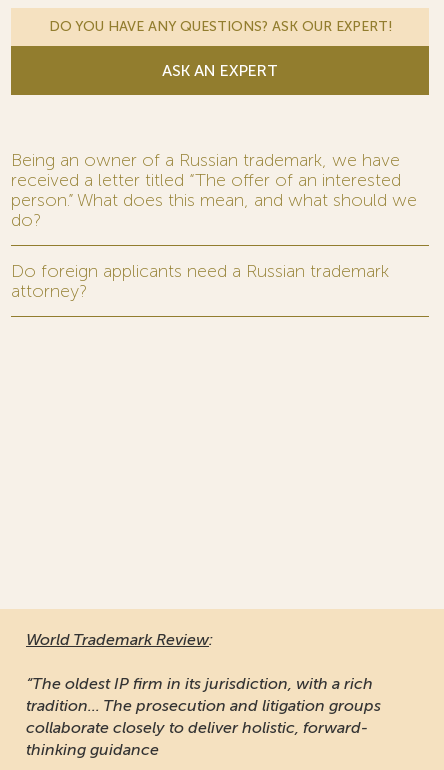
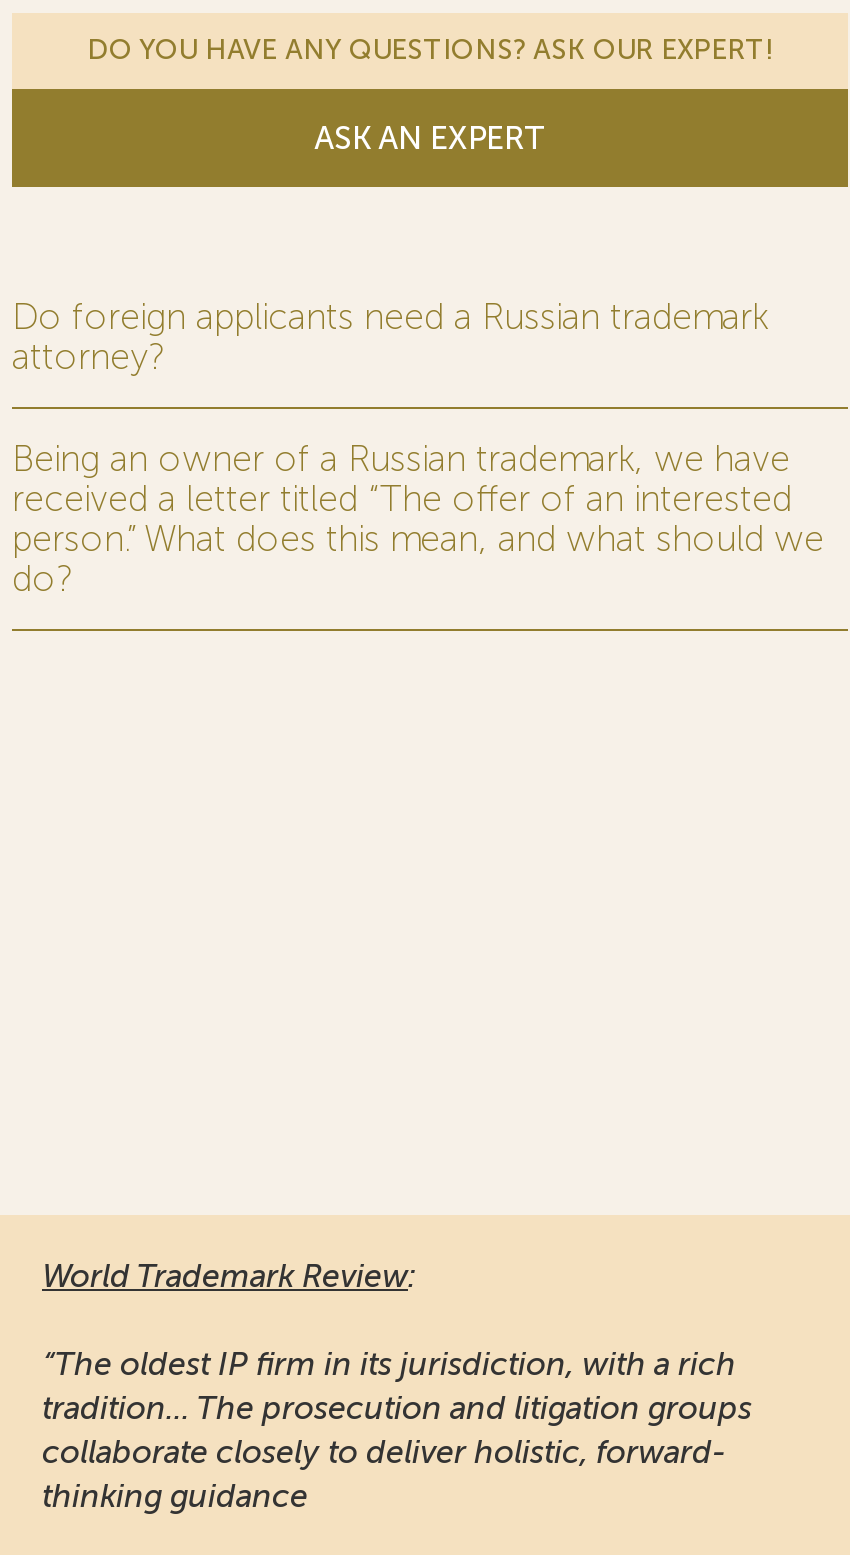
moved down: Being an owner of a Russian trademark, we have | received a letter titled “The offer of an interested | person.” What does this mean, and what should we | do?

moved up: Do foreign applicants need a Russian trademark | attorney?
